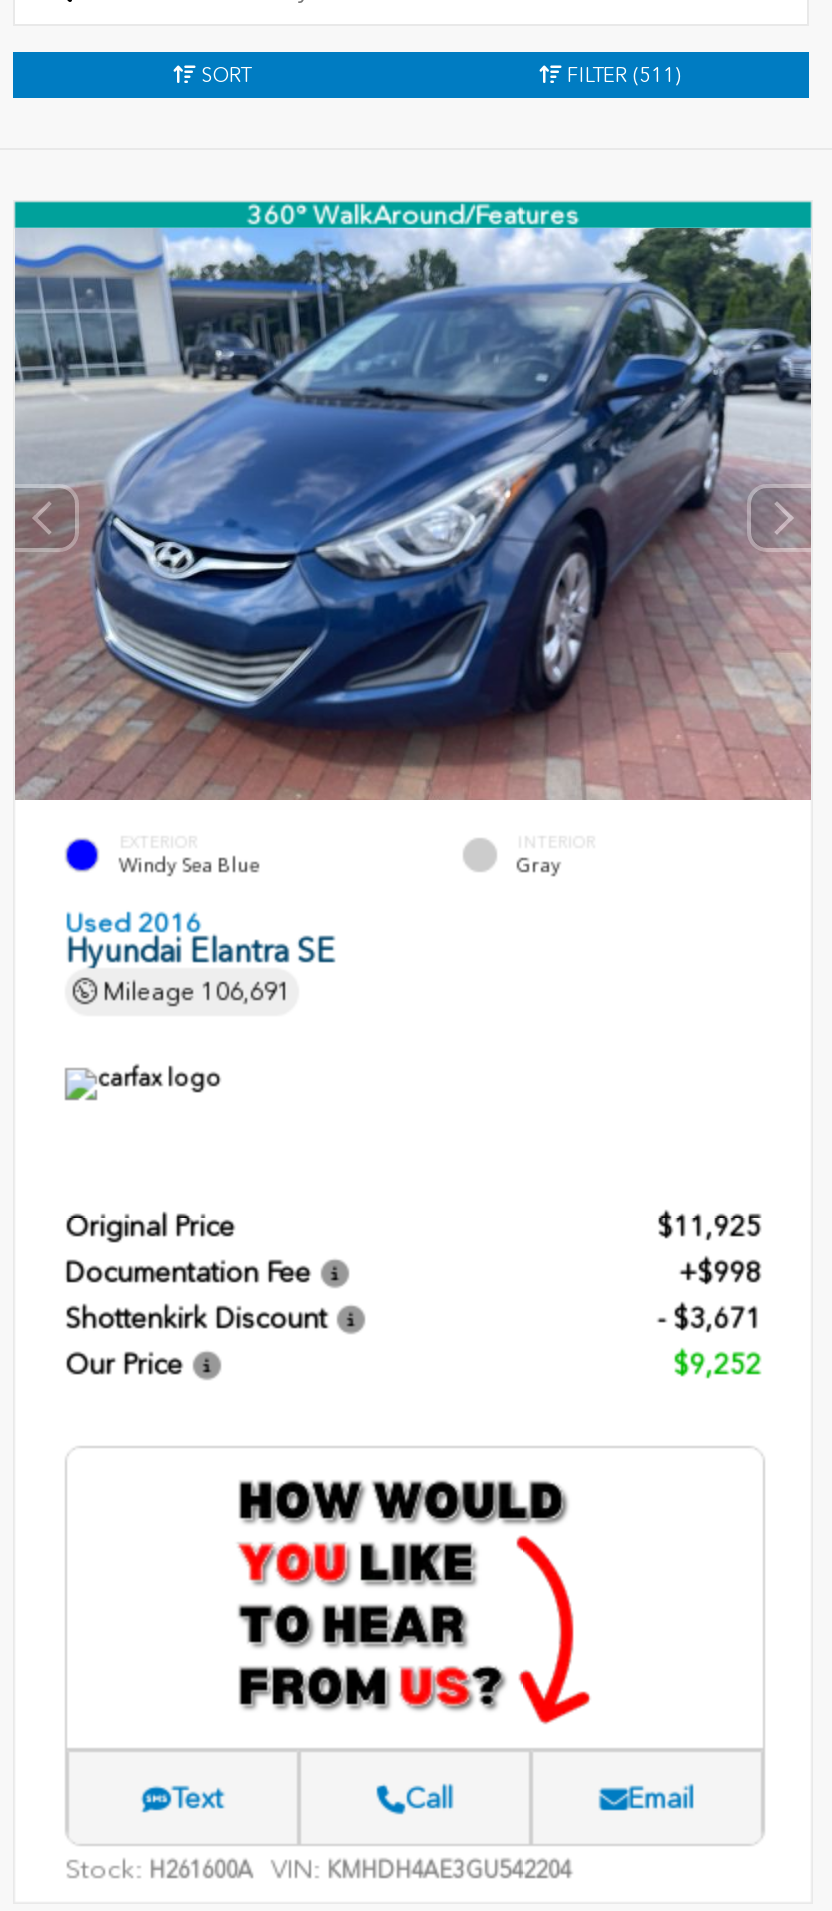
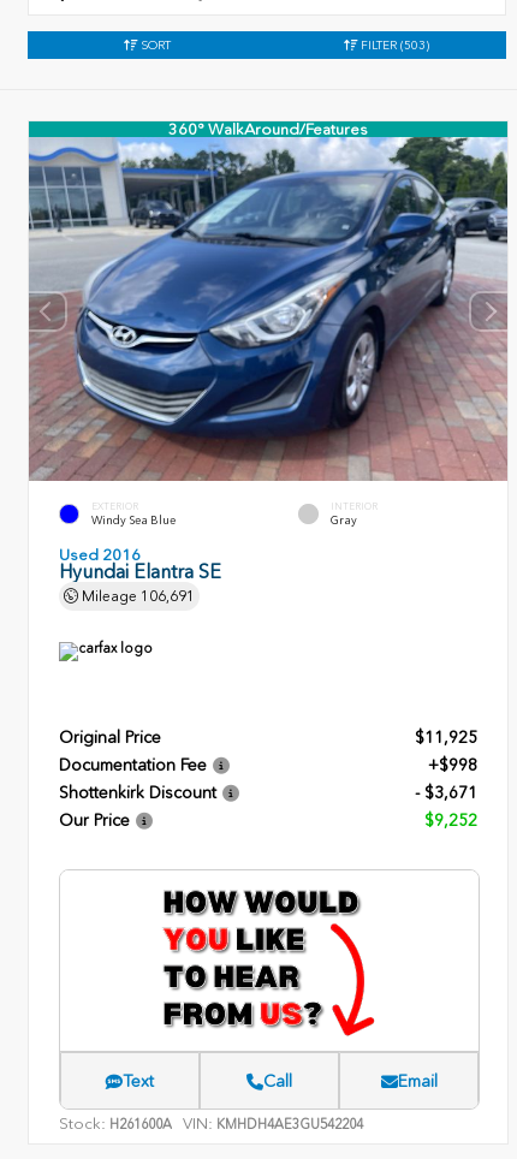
- FILTER (511)
+ FILTER (503)
